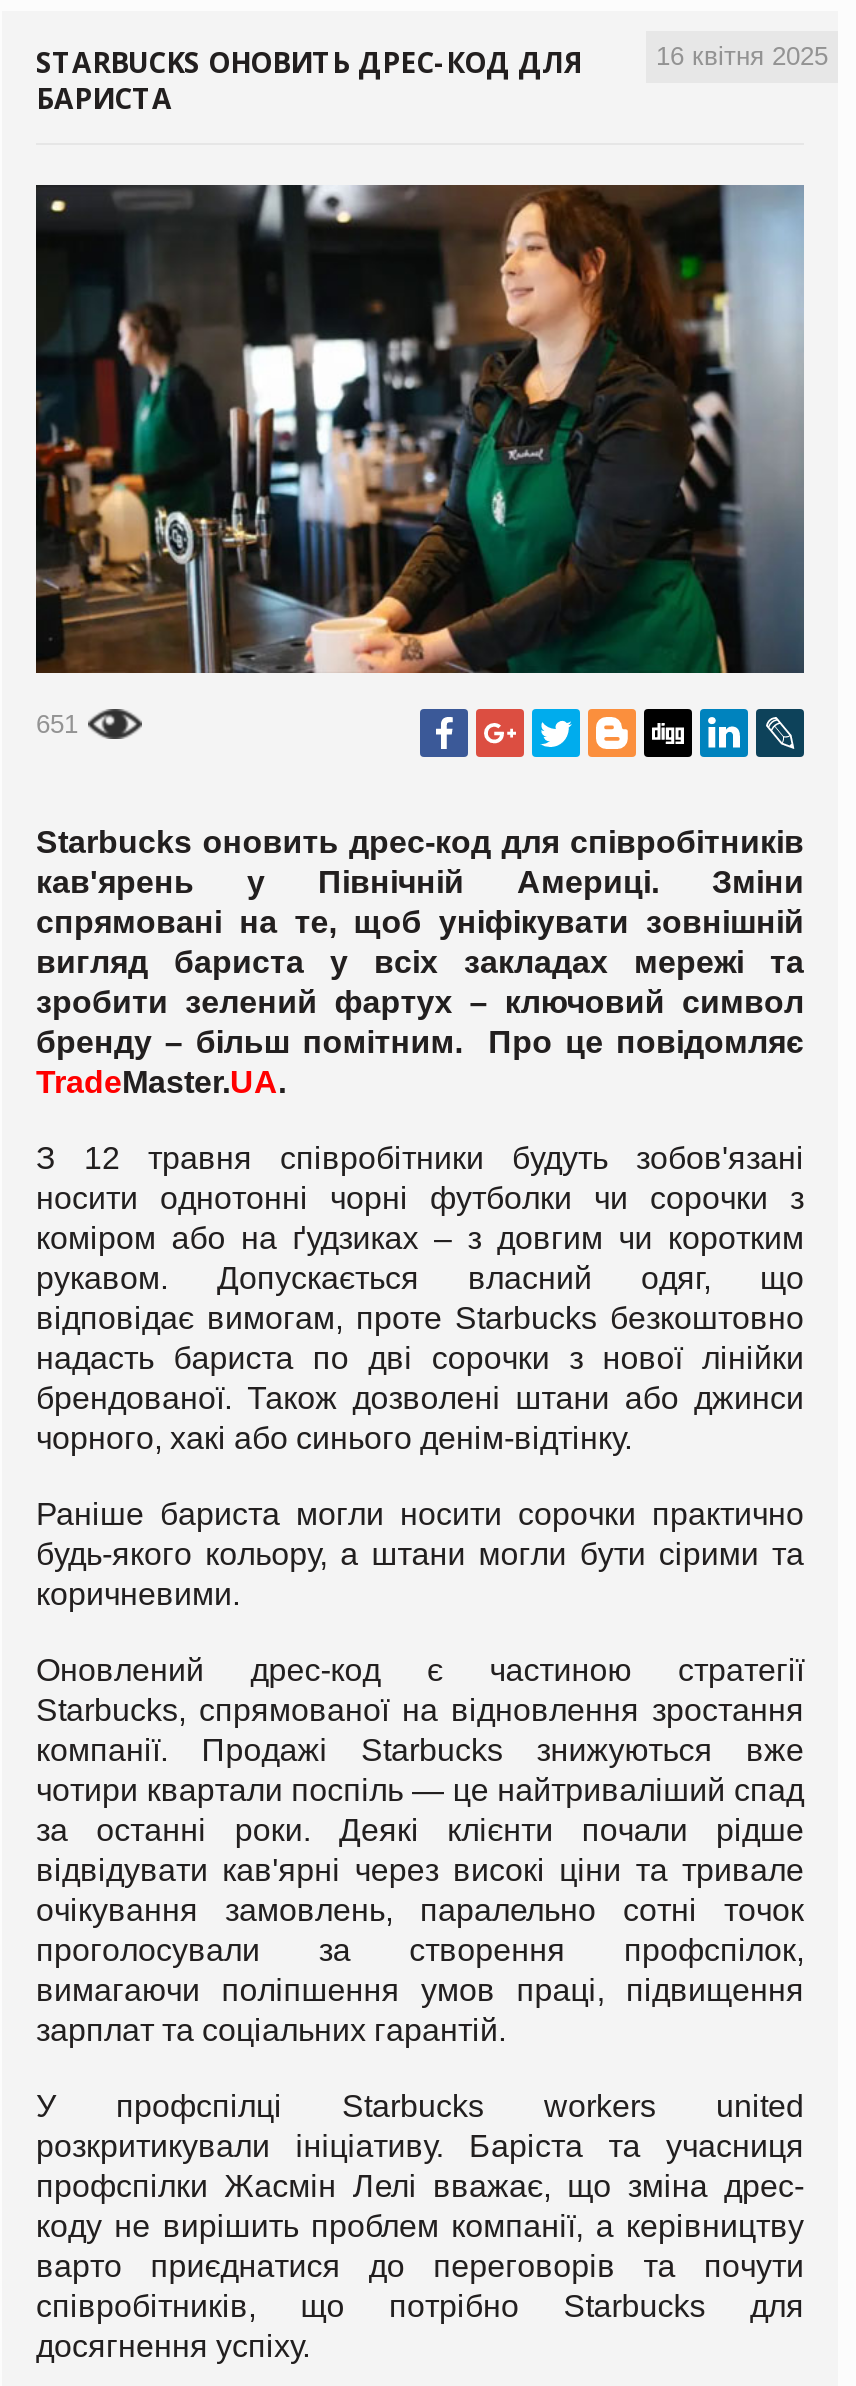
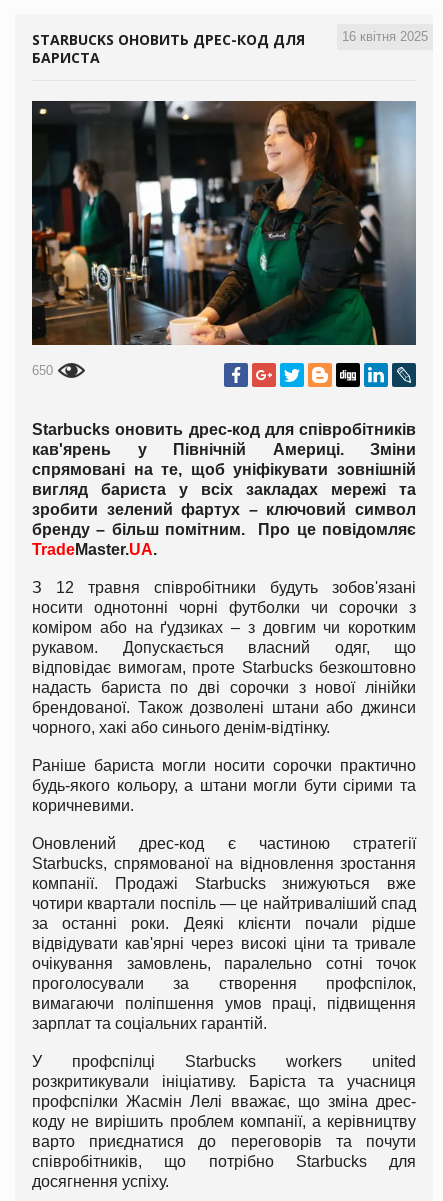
- 651
+ 650
